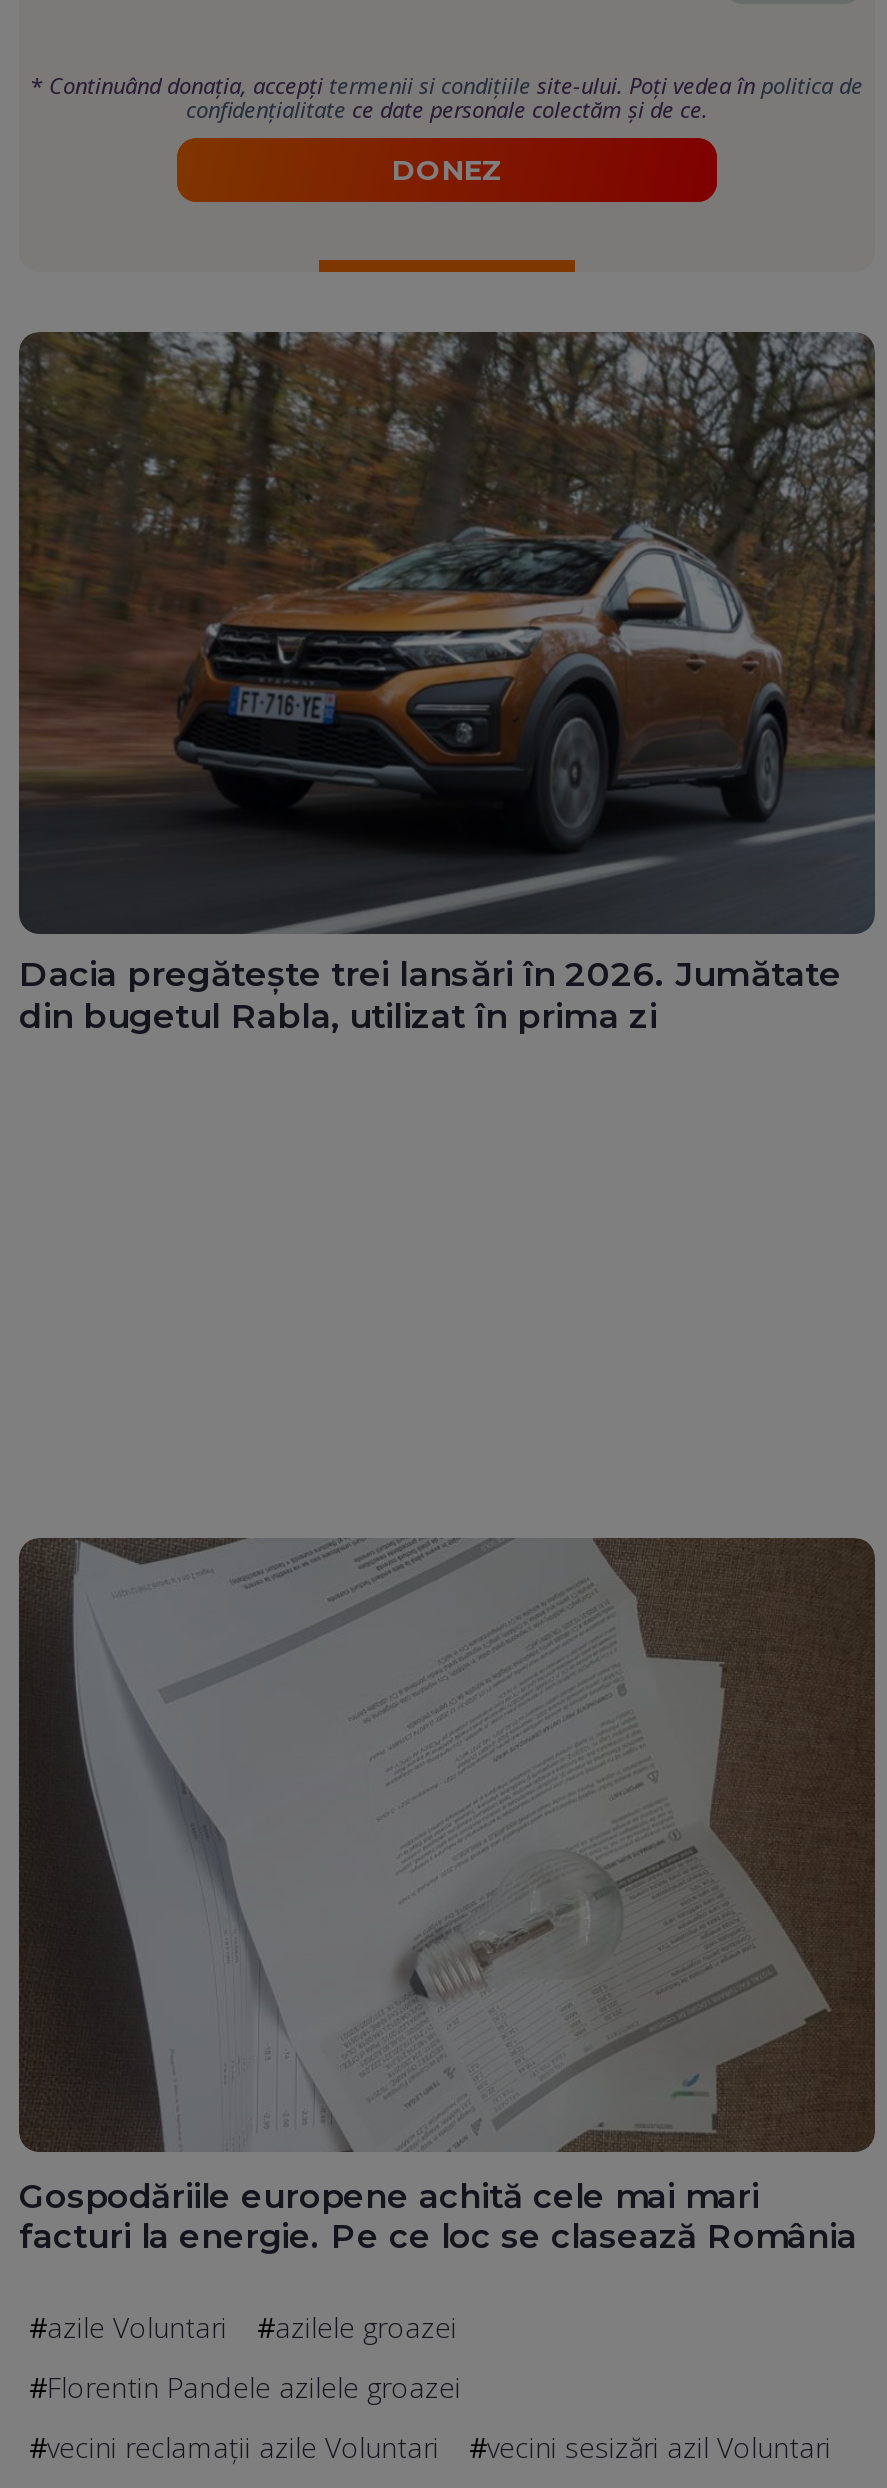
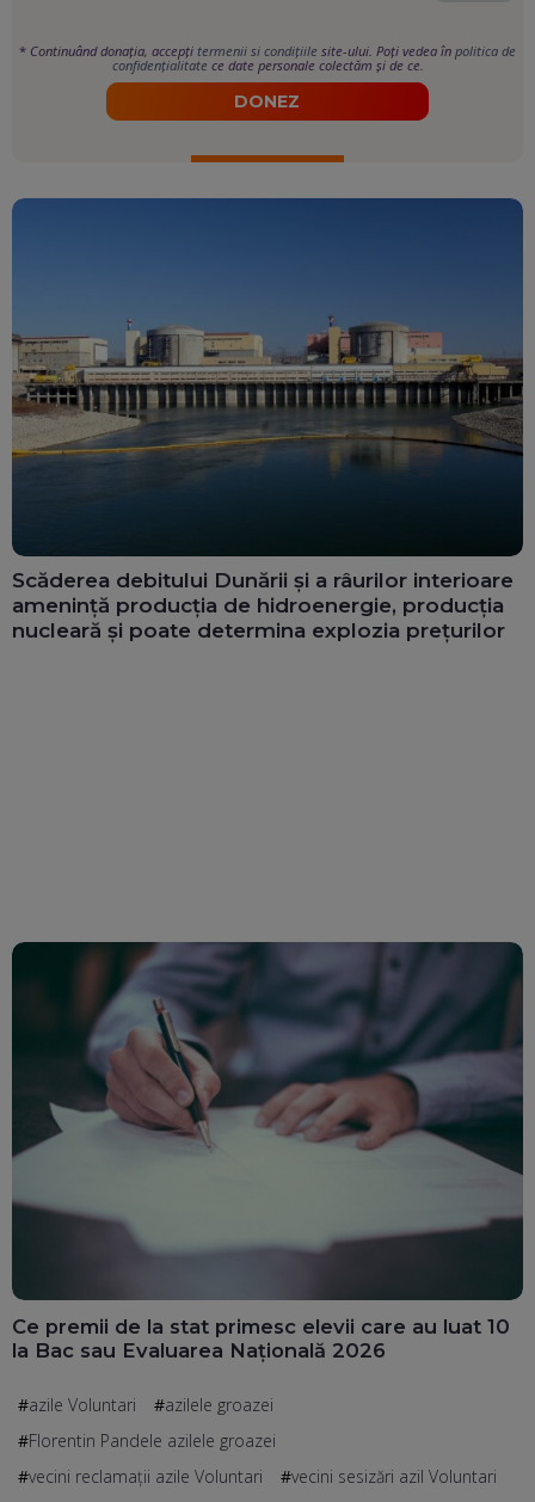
- [image]
- Dacia pregătește trei lansări în 2026. Jumătate
- din bugetul Rabla, utilizat în prima zi
+ [image]
+ Scăderea debitului Dunării și a râurilor interioare
+ amenință producția de hidroenergie, producția
+ nucleară și poate determina explozia prețurilor

- [image]
- Gospodăriile europene achită cele mai mari
- facturi la energie. Pe ce loc se clasează România
+ [image]
+ Ce premii de la stat primesc elevii care au luat 10
+ la Bac sau Evaluarea Națională 2026
